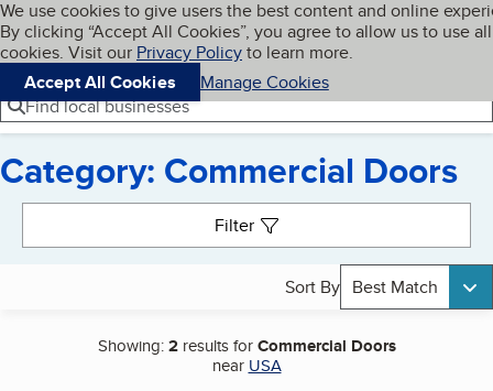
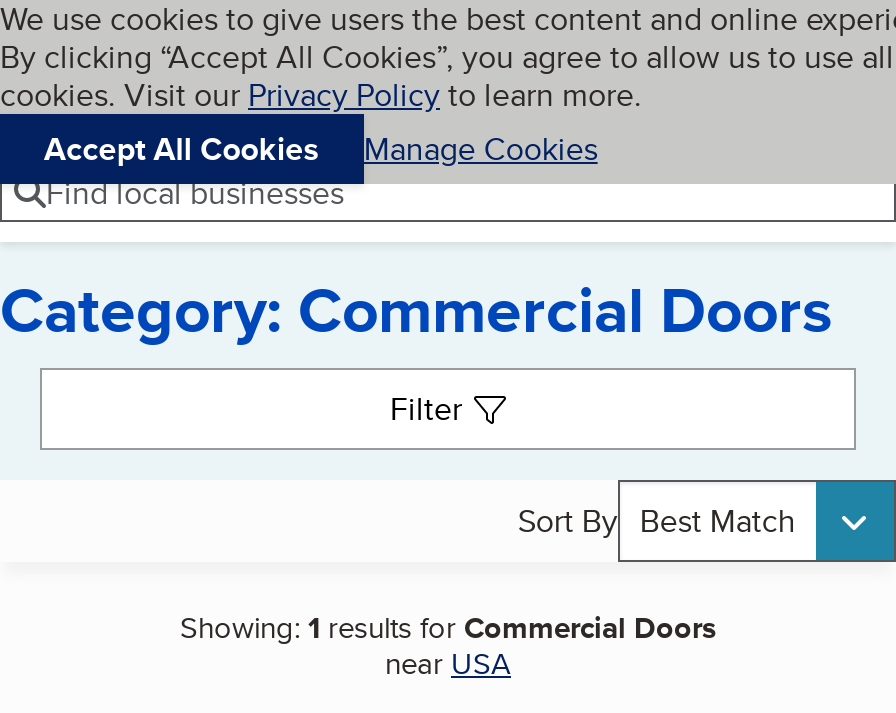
- Showing: 2 results for Commercial Doors
+ Showing: 1 results for Commercial Doors
